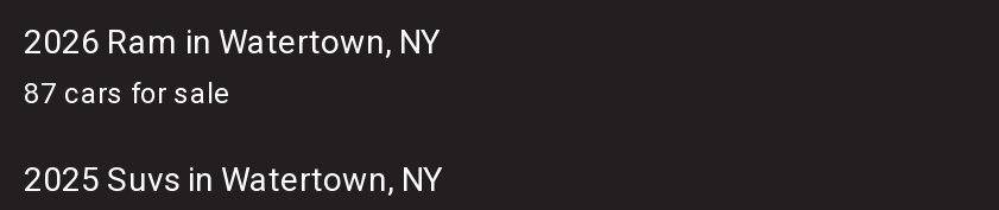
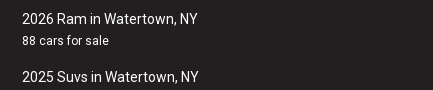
- 87 cars for sale
+ 88 cars for sale
